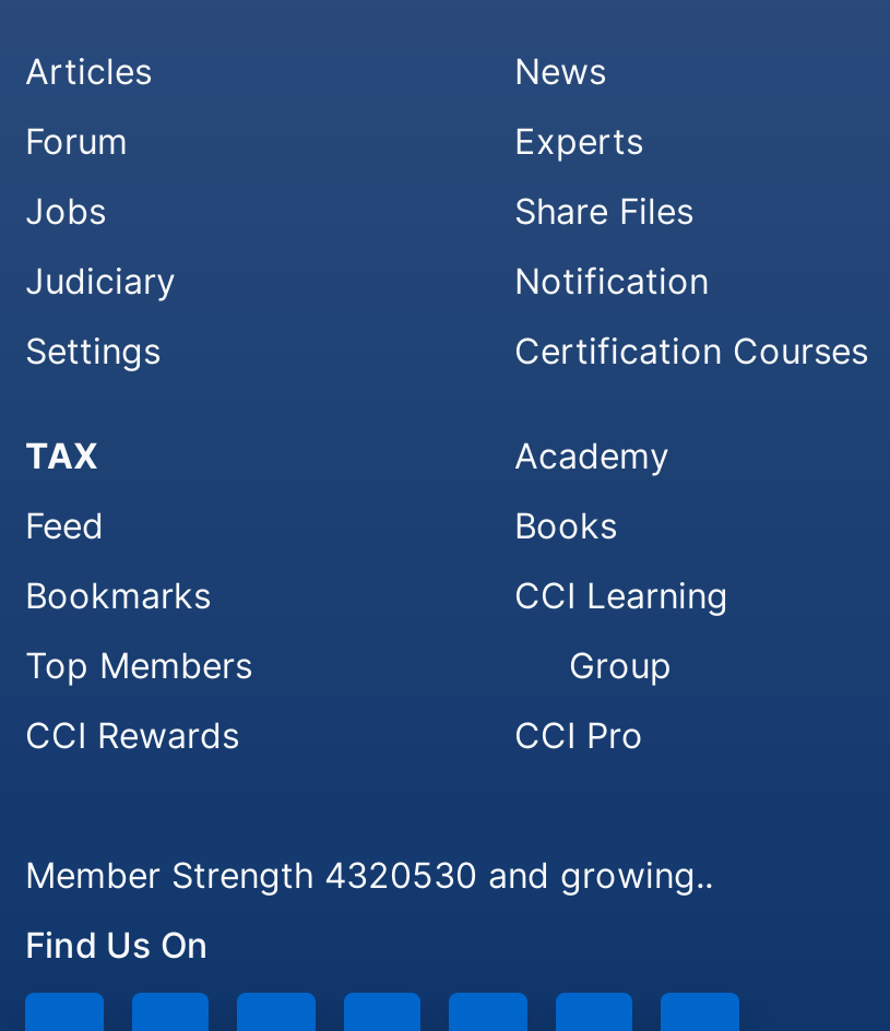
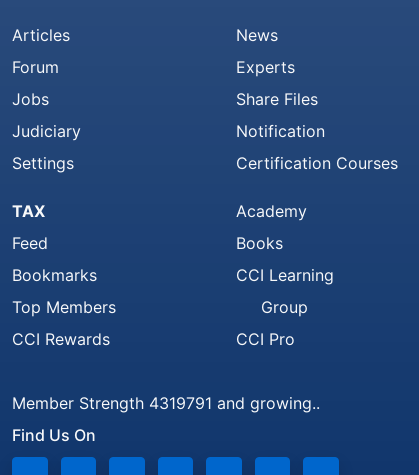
- Member Strength 4320530 and growing..
+ Member Strength 4319791 and growing..
